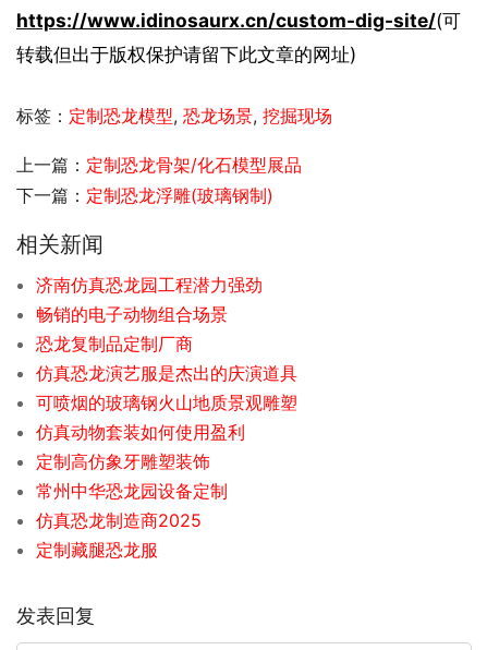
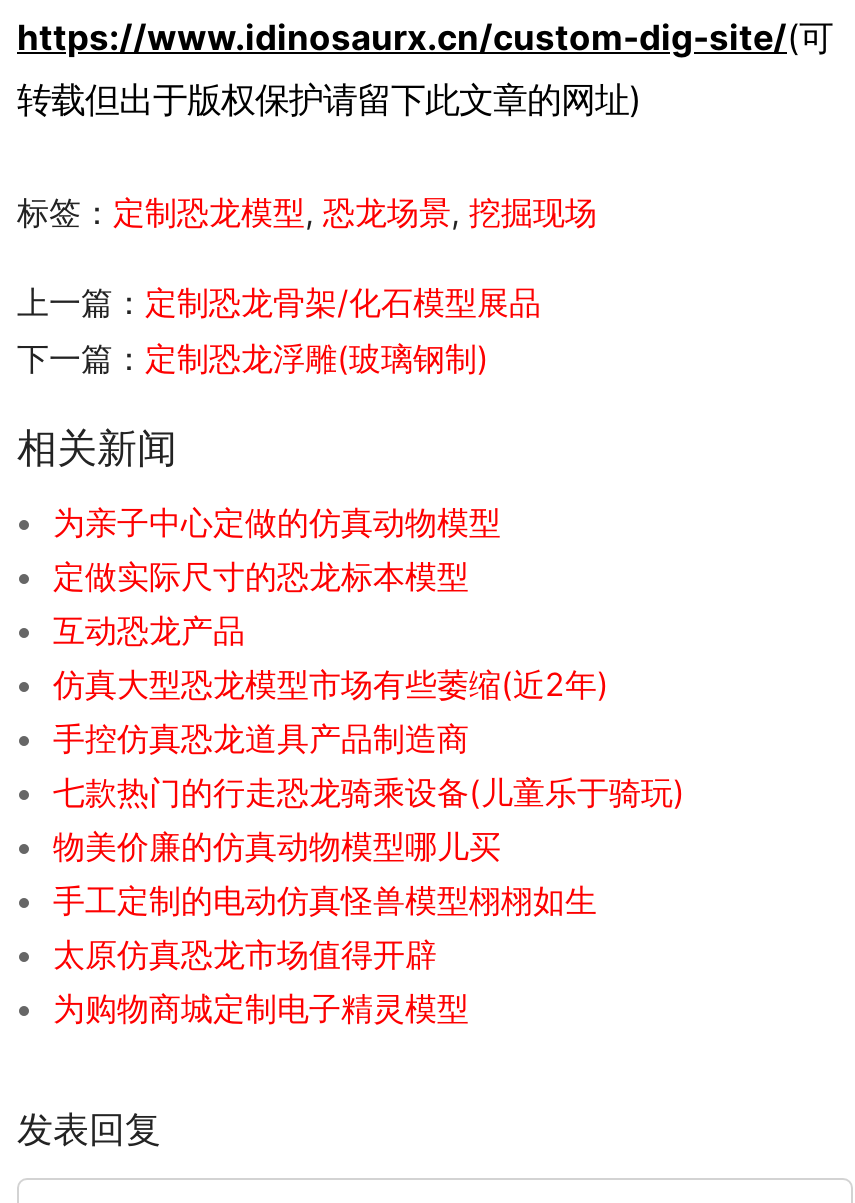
- 济南仿真恐龙园工程潜力强劲
- 畅销的电子动物组合场景
- 恐龙复制品定制厂商
- 仿真恐龙演艺服是杰出的庆演道具
- 可喷烟的玻璃钢火山地质景观雕塑
- 仿真动物套装如何使用盈利
- 定制高仿象牙雕塑装饰
- 常州中华恐龙园设备定制
- 仿真恐龙制造商2025
- 定制藏腿恐龙服
+ 为亲子中心定做的仿真动物模型
+ 定做实际尺寸的恐龙标本模型
+ 互动恐龙产品
+ 仿真大型恐龙模型市场有些萎缩(近2年)
+ 手控仿真恐龙道具产品制造商
+ 七款热门的行走恐龙骑乘设备(儿童乐于骑玩)
+ 物美价廉的仿真动物模型哪儿买
+ 手工定制的电动仿真怪兽模型栩栩如生
+ 太原仿真恐龙市场值得开辟
+ 为购物商城定制电子精灵模型
